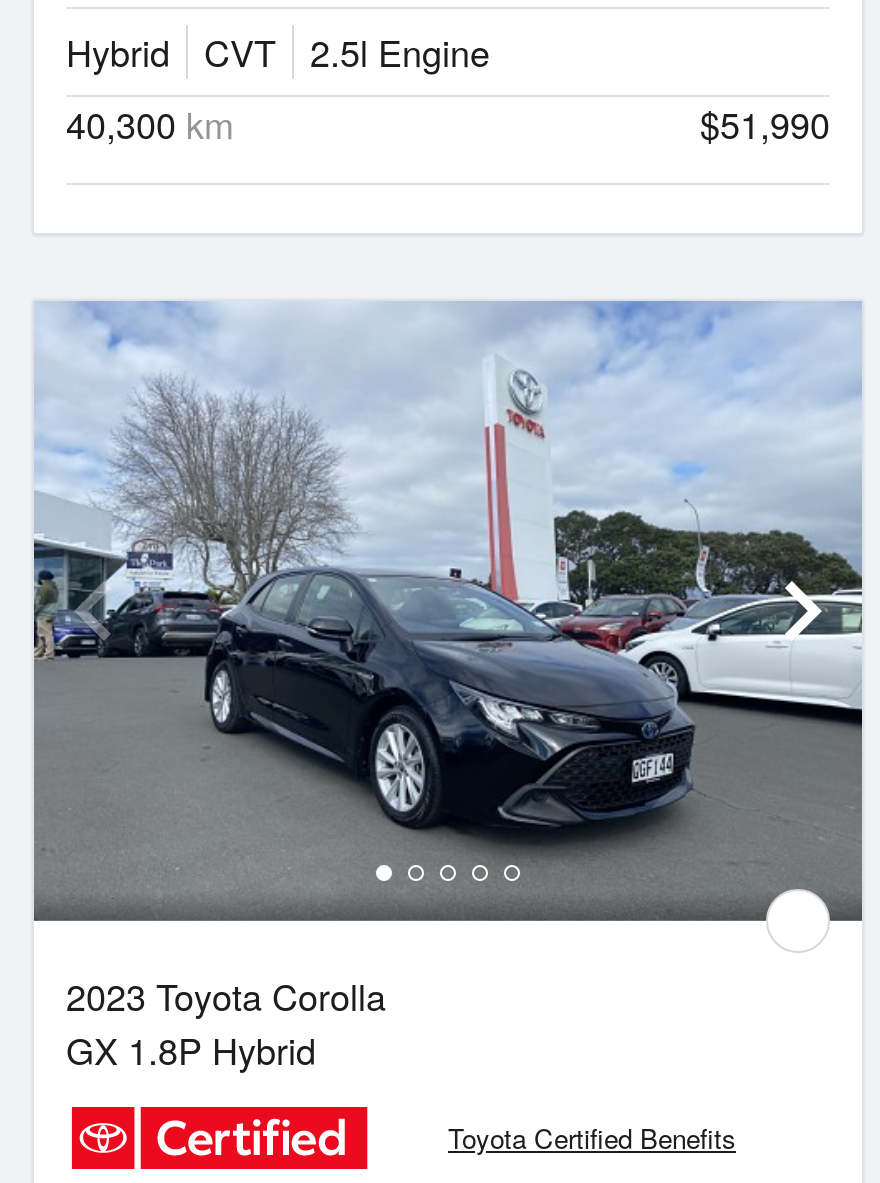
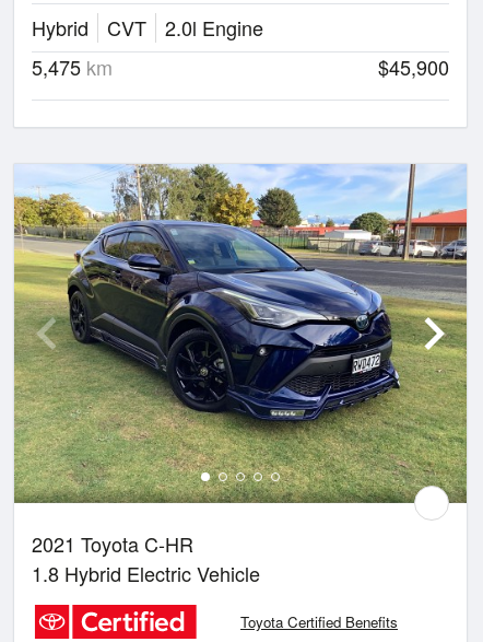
- 2.5l Engine
- 40,300 km
- $51,990
+ 2.0l Engine
+ 5,475 km
+ $45,900

- [image]
- 2023 Toyota Corolla
- GX 1.8P Hybrid
+ [image]
+ 2021 Toyota C-HR
+ 1.8 Hybrid Electric Vehicle
